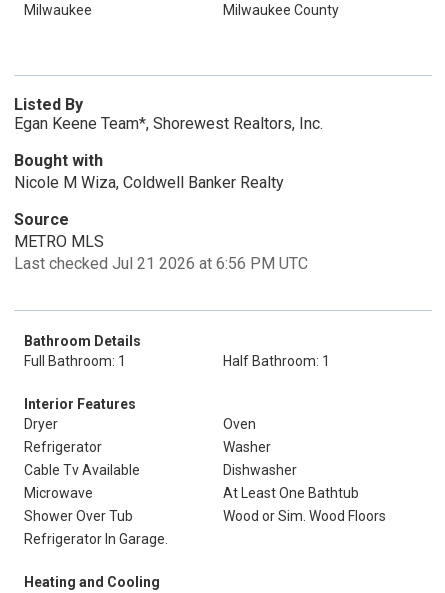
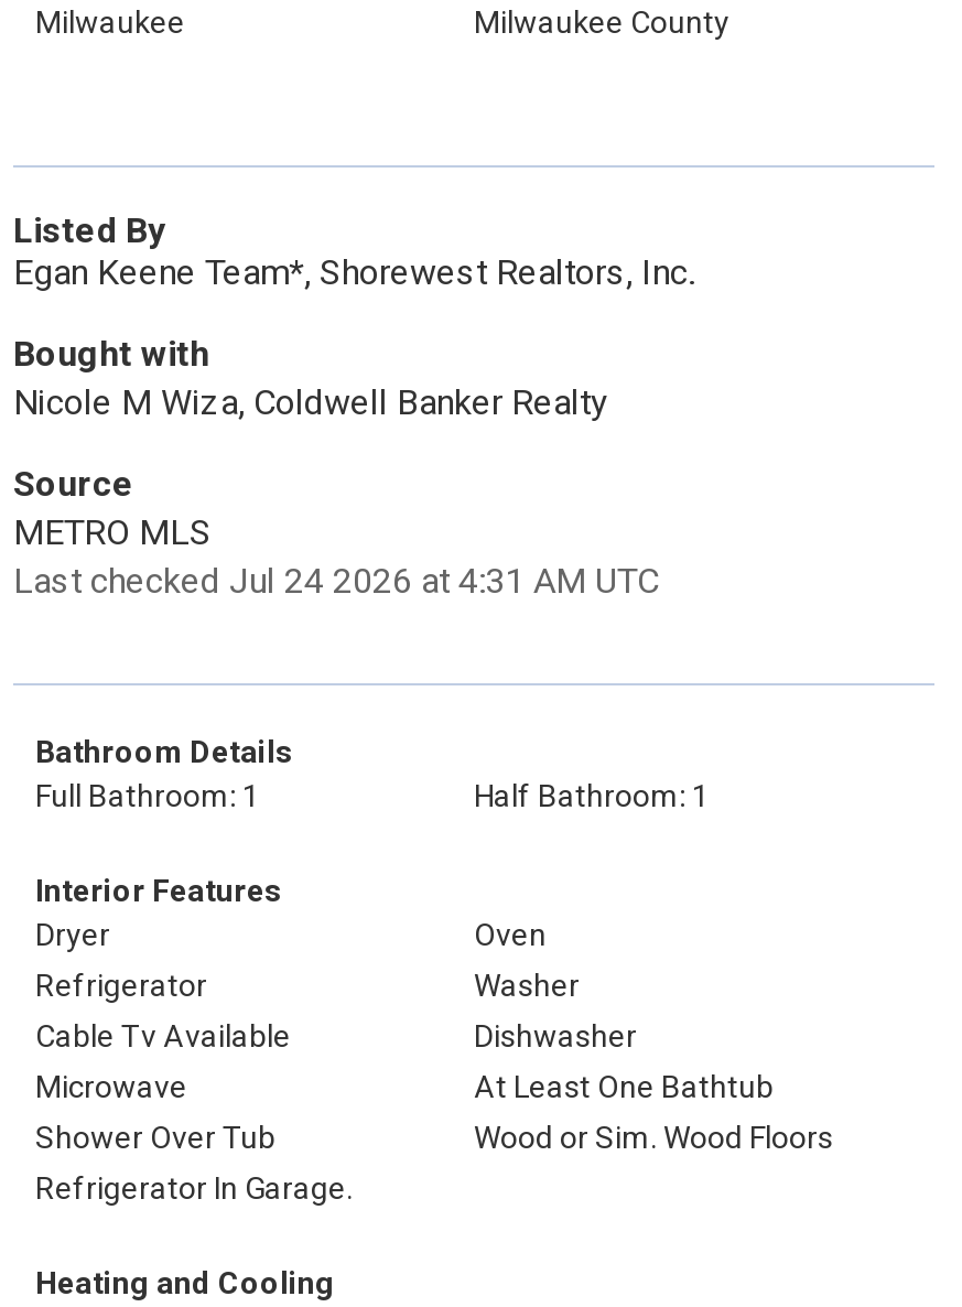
- Last checked Jul 21 2026 at 6:56 PM UTC
+ Last checked Jul 24 2026 at 4:31 AM UTC
